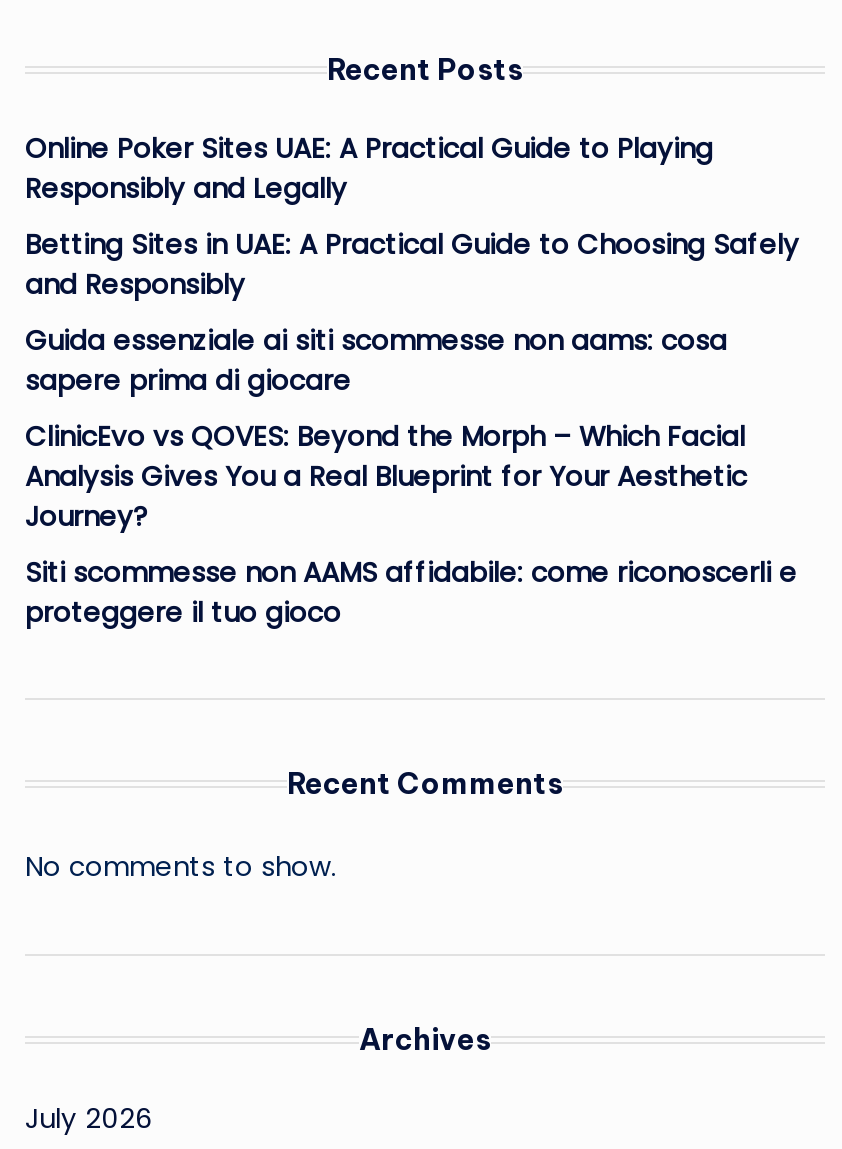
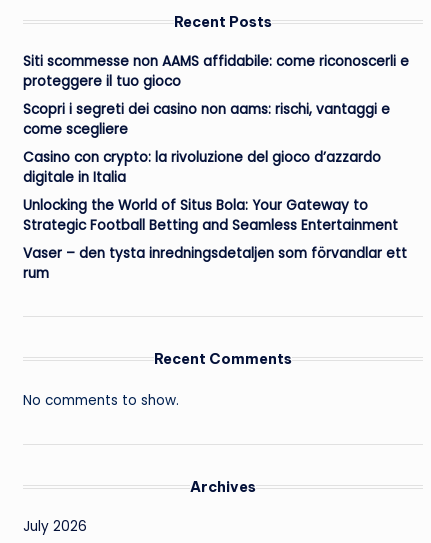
- Online Poker Sites UAE: A Practical Guide to Playing
- Responsibly and Legally
- Betting Sites in UAE: A Practical Guide to Choosing Safely
- and Responsibly
- Guida essenziale ai siti scommesse non aams: cosa
- sapere prima di giocare
- ClinicEvo vs QOVES: Beyond the Morph – Which Facial
- Analysis Gives You a Real Blueprint for Your Aesthetic
- Journey?

moved up: Siti scommesse non AAMS affidabile: come riconoscerli e | proteggere il tuo gioco

+ Scopri i segreti dei casino non aams: rischi, vantaggi e
+ come scegliere
+ Casino con crypto: la rivoluzione del gioco d’azzardo
+ digitale in Italia
+ Unlocking the World of Situs Bola: Your Gateway to
+ Strategic Football Betting and Seamless Entertainment
+ Vaser – den tysta inredningsdetaljen som förvandlar ett
+ rum
